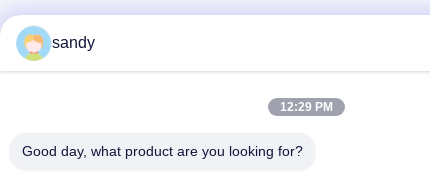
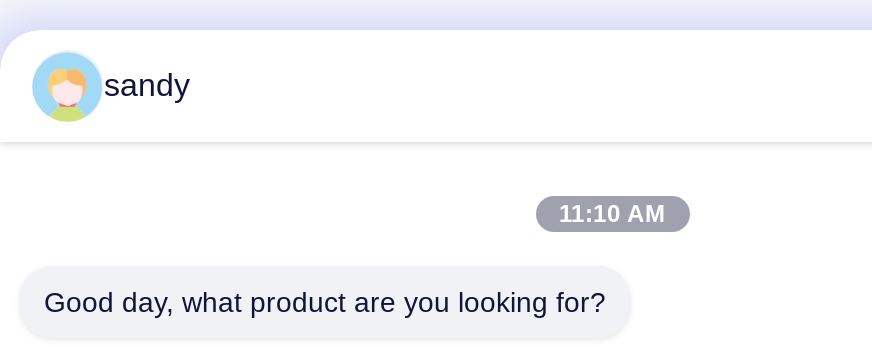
- 12:29 PM
+ 11:10 AM
